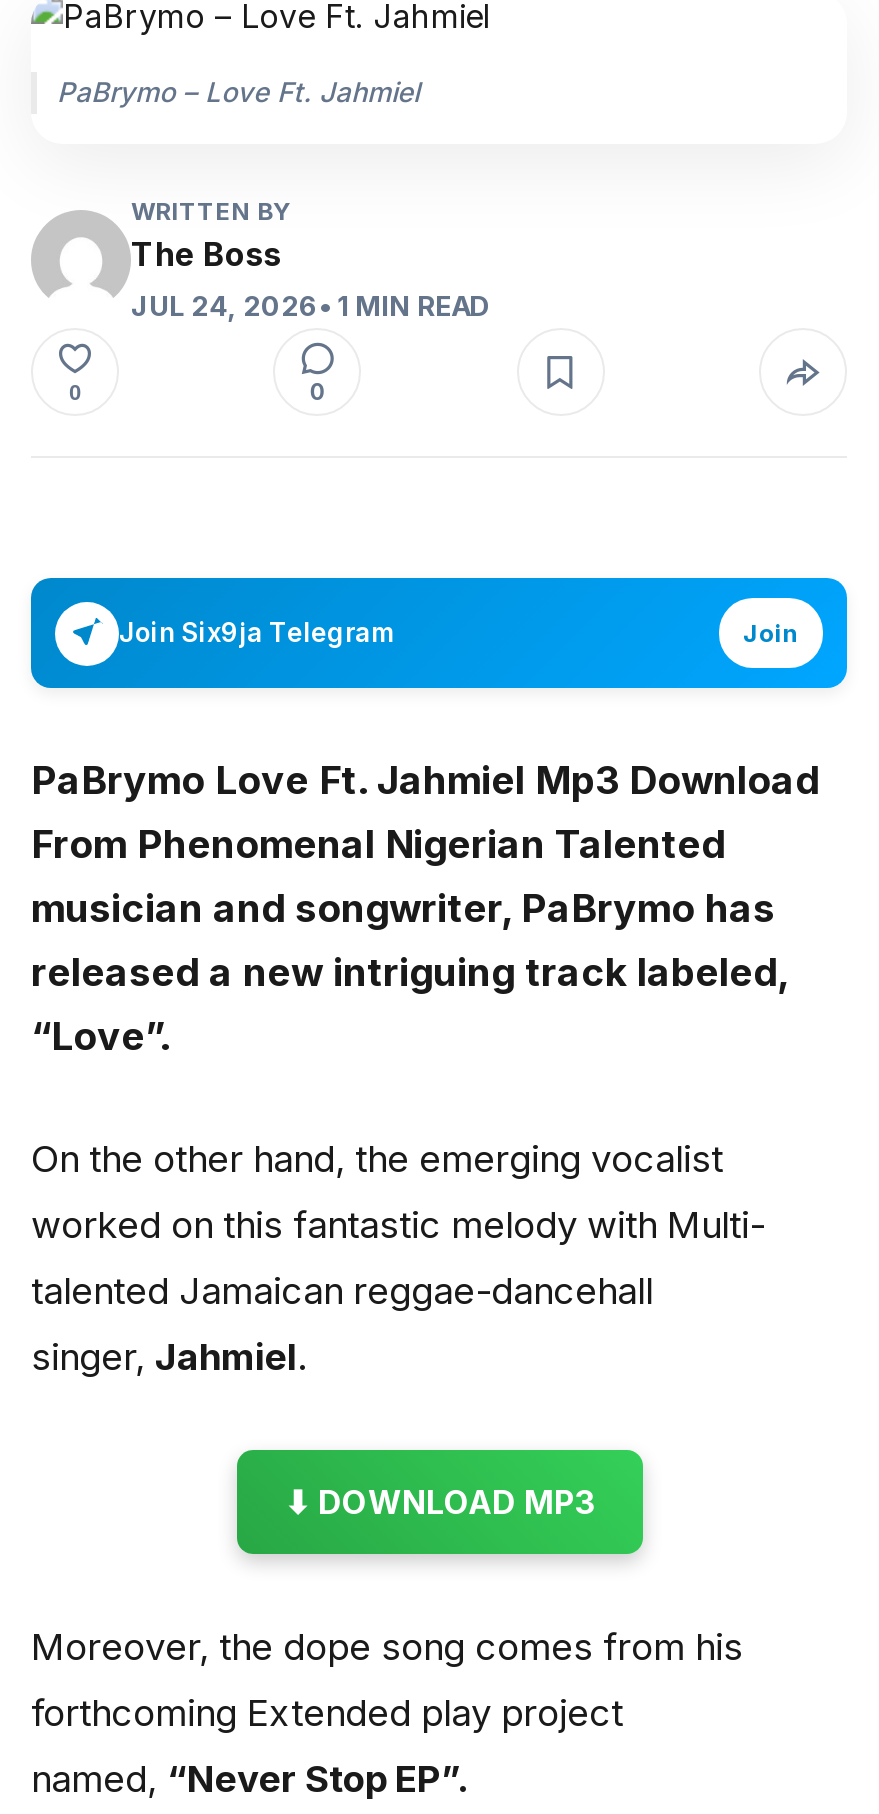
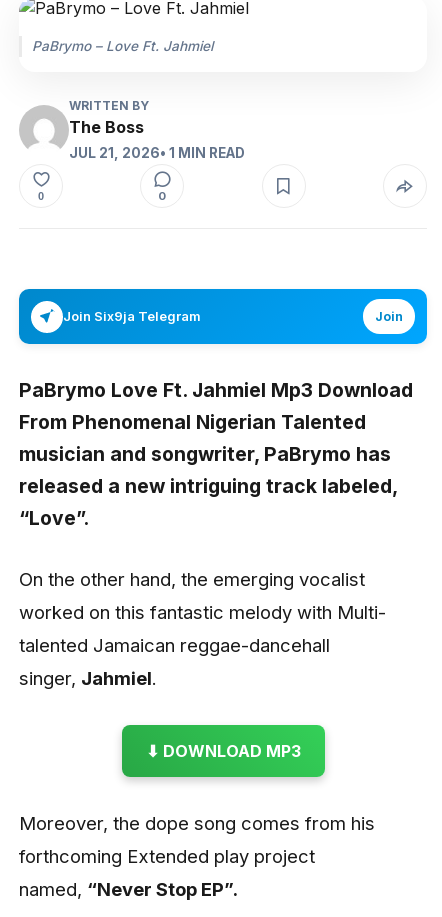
- JUL 24, 2026 • 1 MIN READ
+ JUL 21, 2026 • 1 MIN READ
